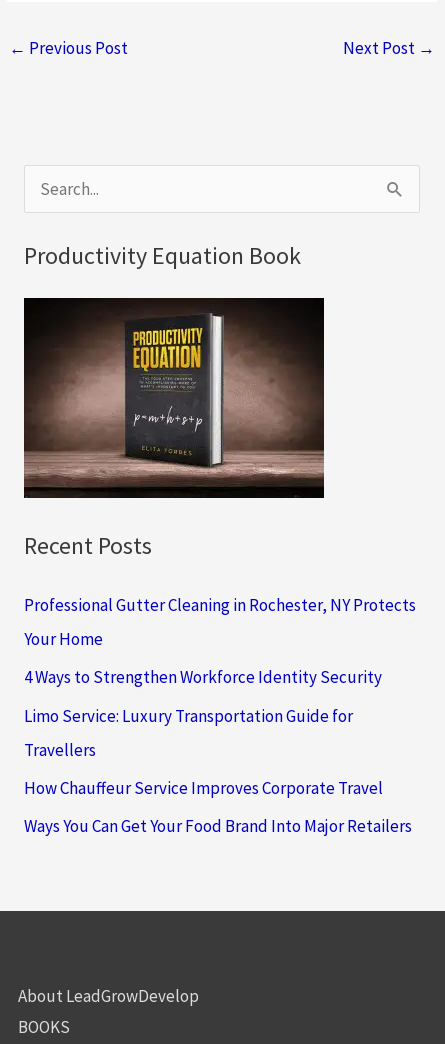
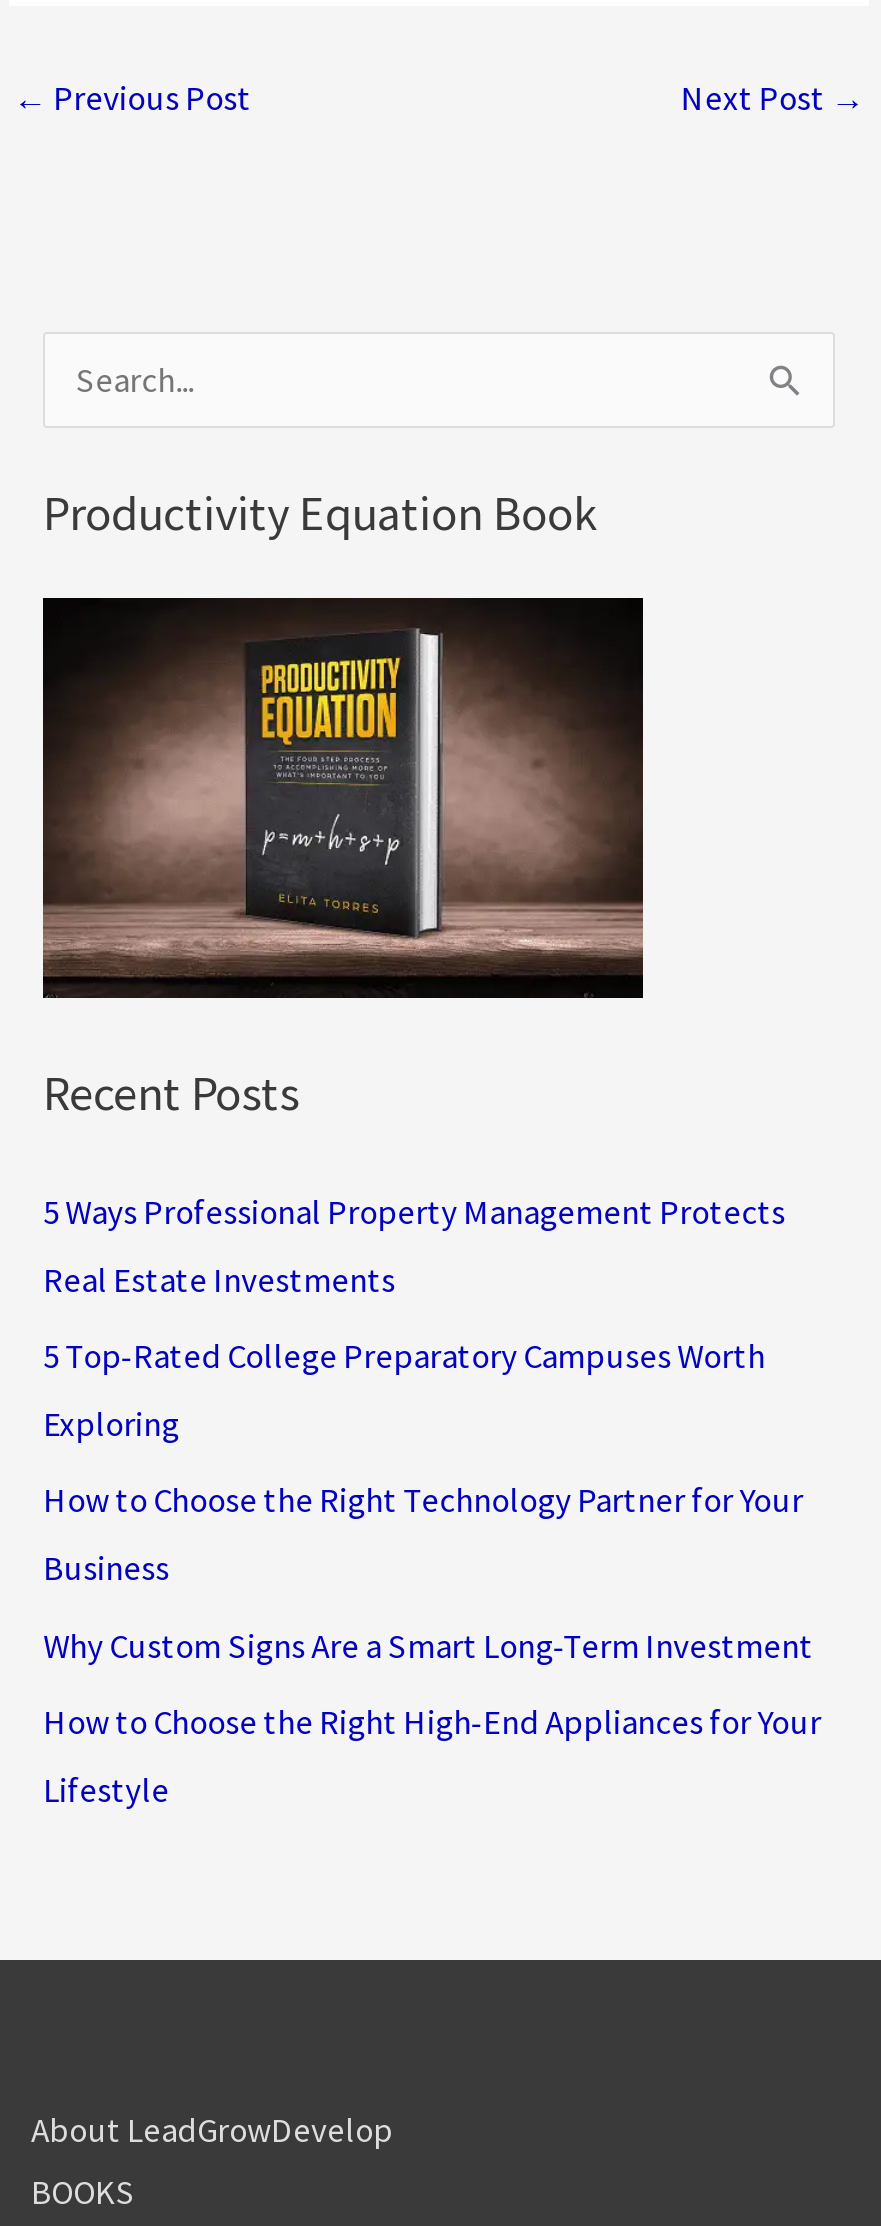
- Professional Gutter Cleaning in Rochester, NY Protects
- Your Home
- 4 Ways to Strengthen Workforce Identity Security
- Limo Service: Luxury Transportation Guide for
- Travellers
- How Chauffeur Service Improves Corporate Travel
- Ways You Can Get Your Food Brand Into Major Retailers
+ 5 Ways Professional Property Management Protects
+ Real Estate Investments
+ 5 Top-Rated College Preparatory Campuses Worth
+ Exploring
+ How to Choose the Right Technology Partner for Your
+ Business
+ Why Custom Signs Are a Smart Long-Term Investment
+ How to Choose the Right High-End Appliances for Your
+ Lifestyle
